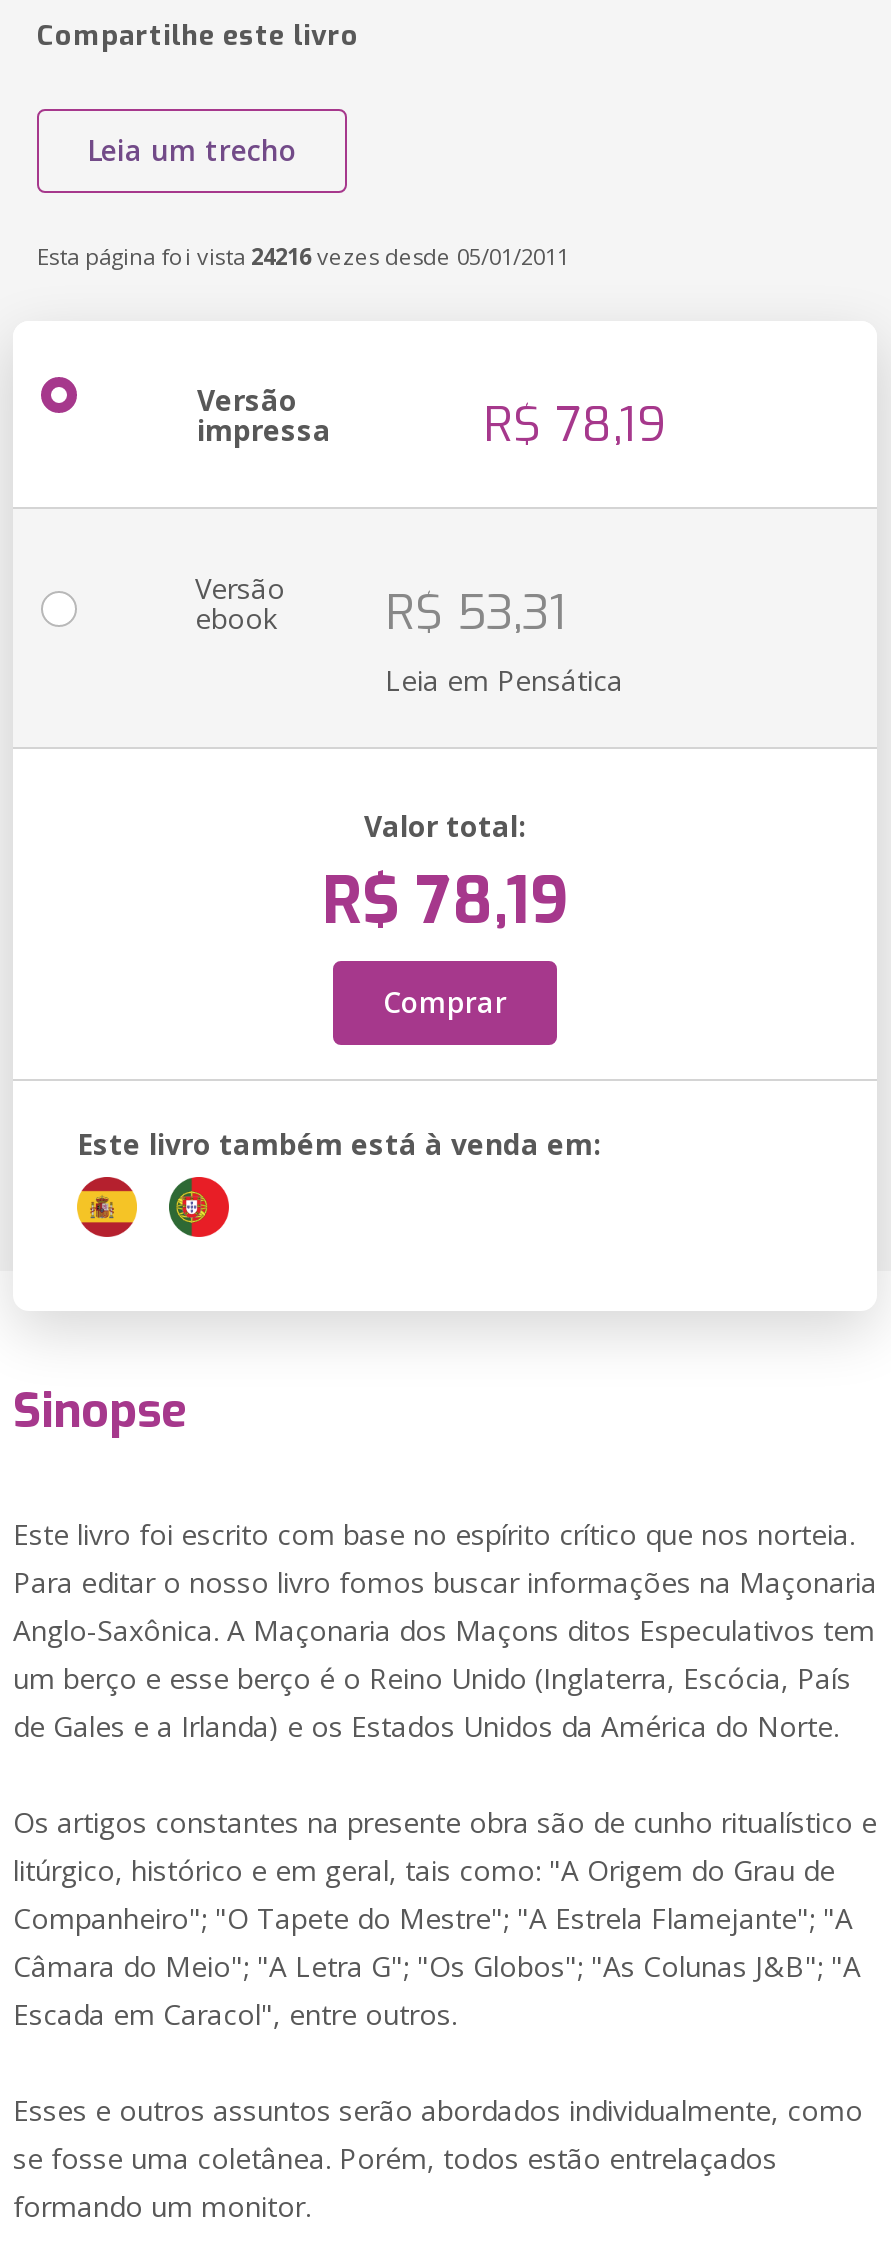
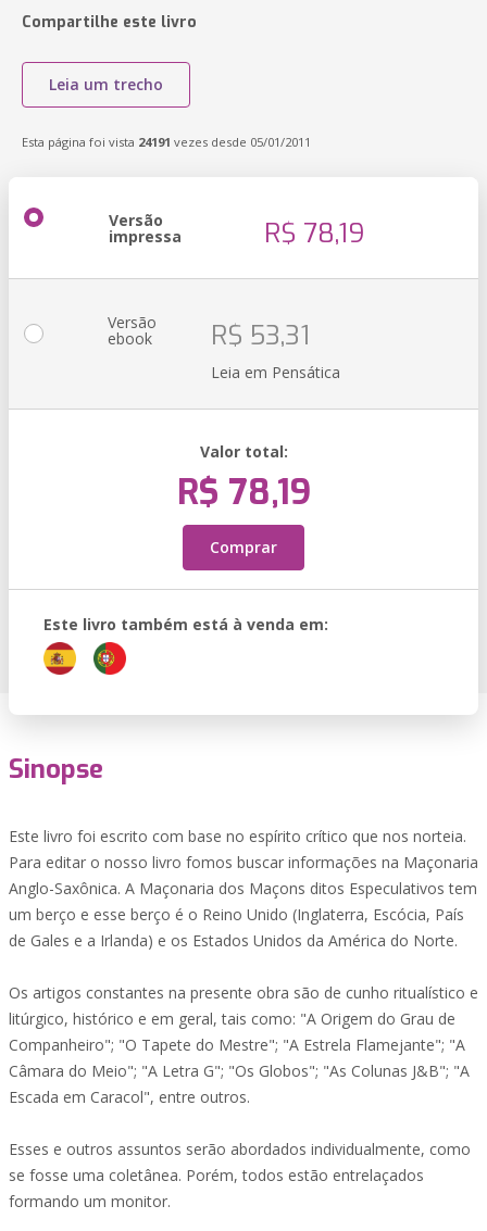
- Esta página foi vista 24216vezes desde 05/01/2011
+ Esta página foi vista 24191vezes desde 05/01/2011
